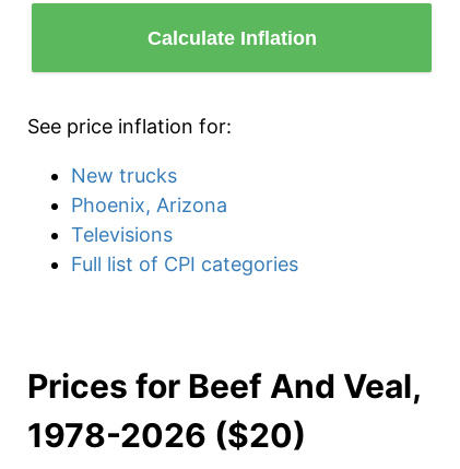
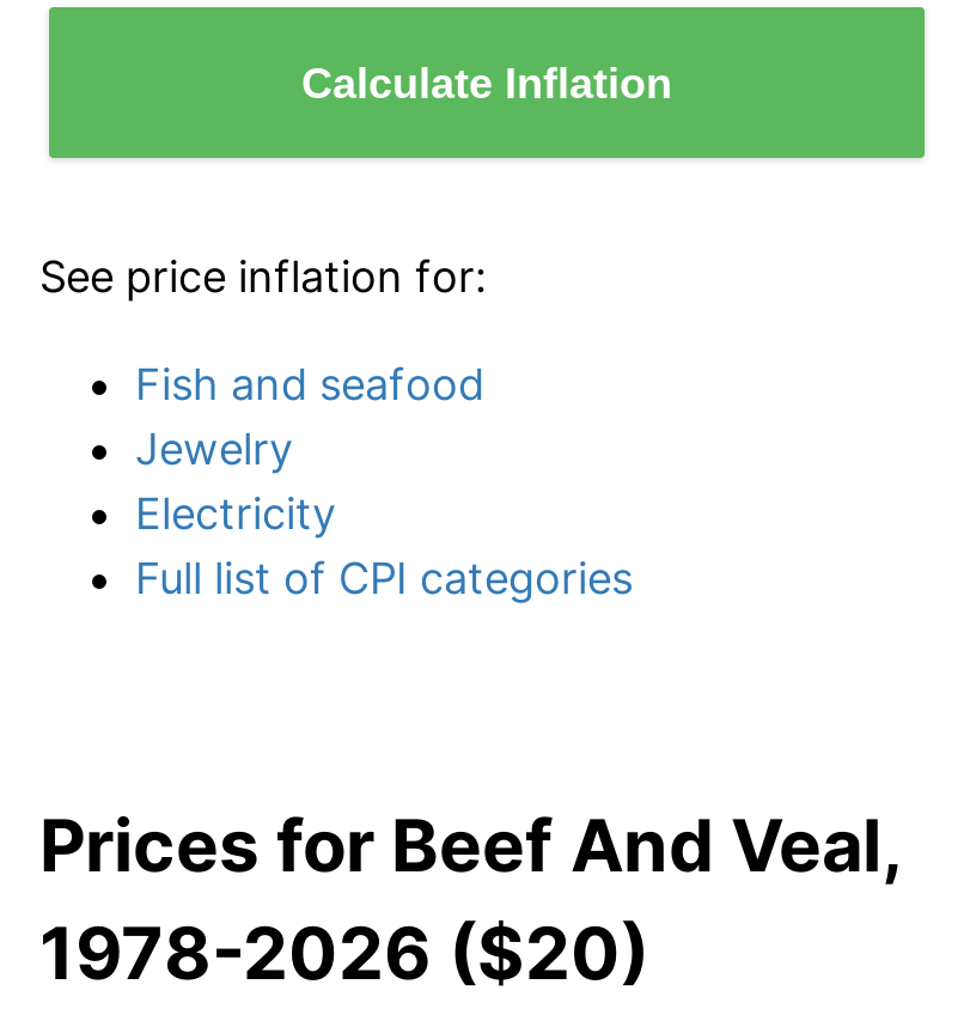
- New trucks
- Phoenix, Arizona
- Televisions
+ Fish and seafood
+ Jewelry
+ Electricity
